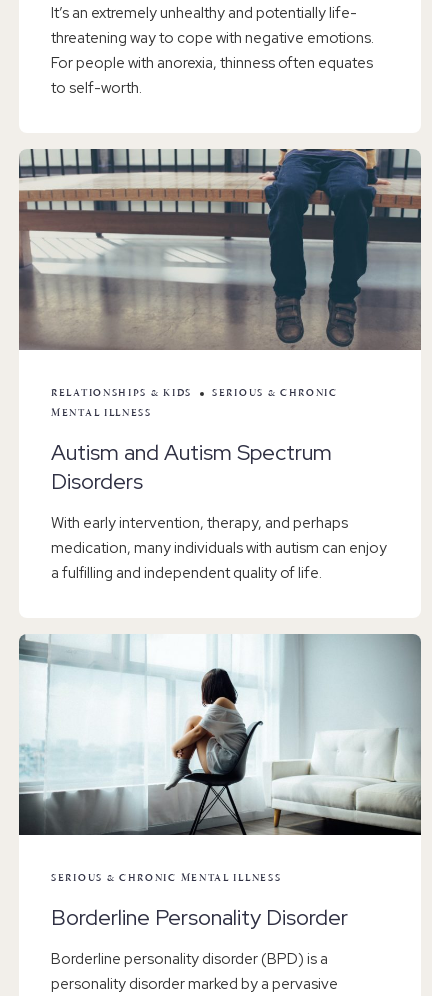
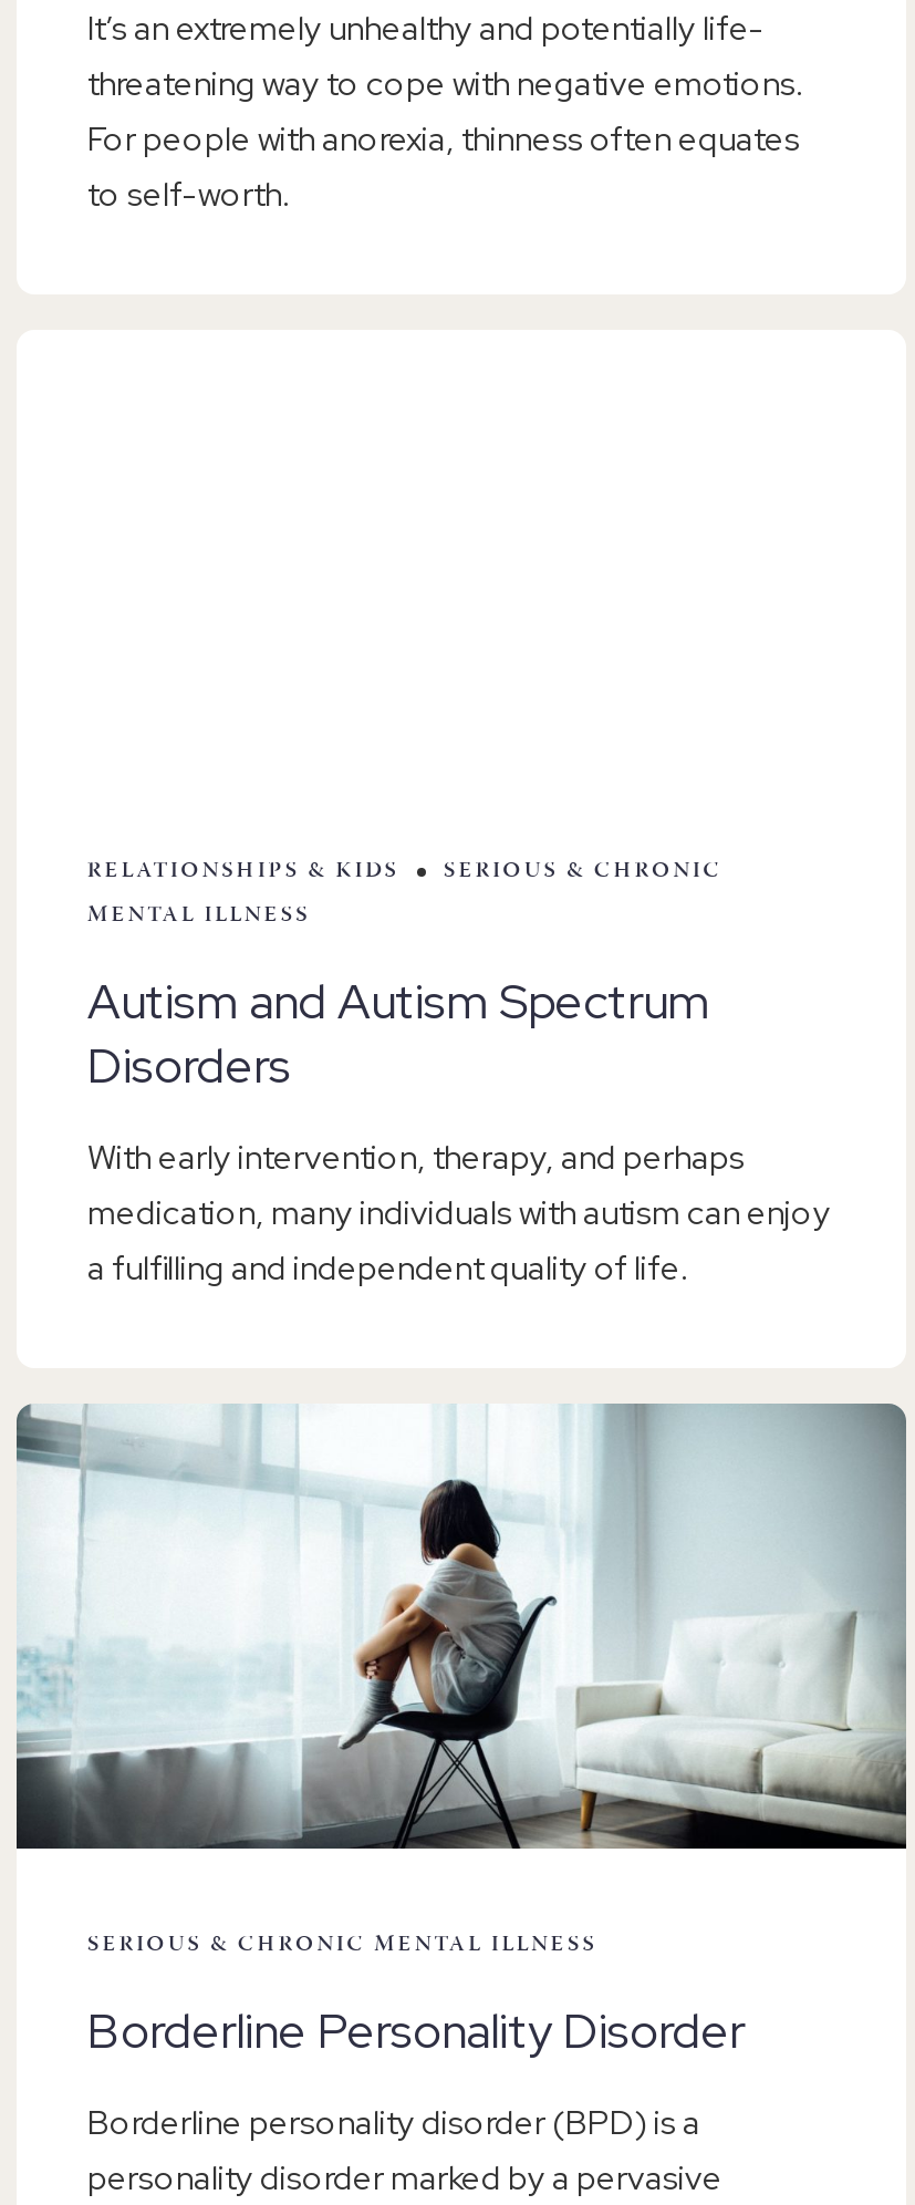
- [image]
